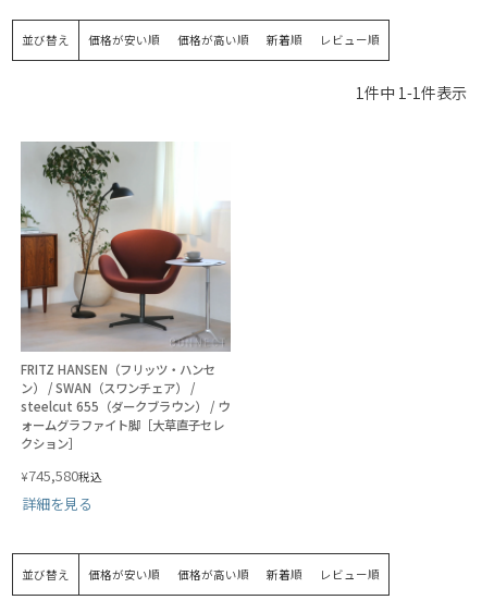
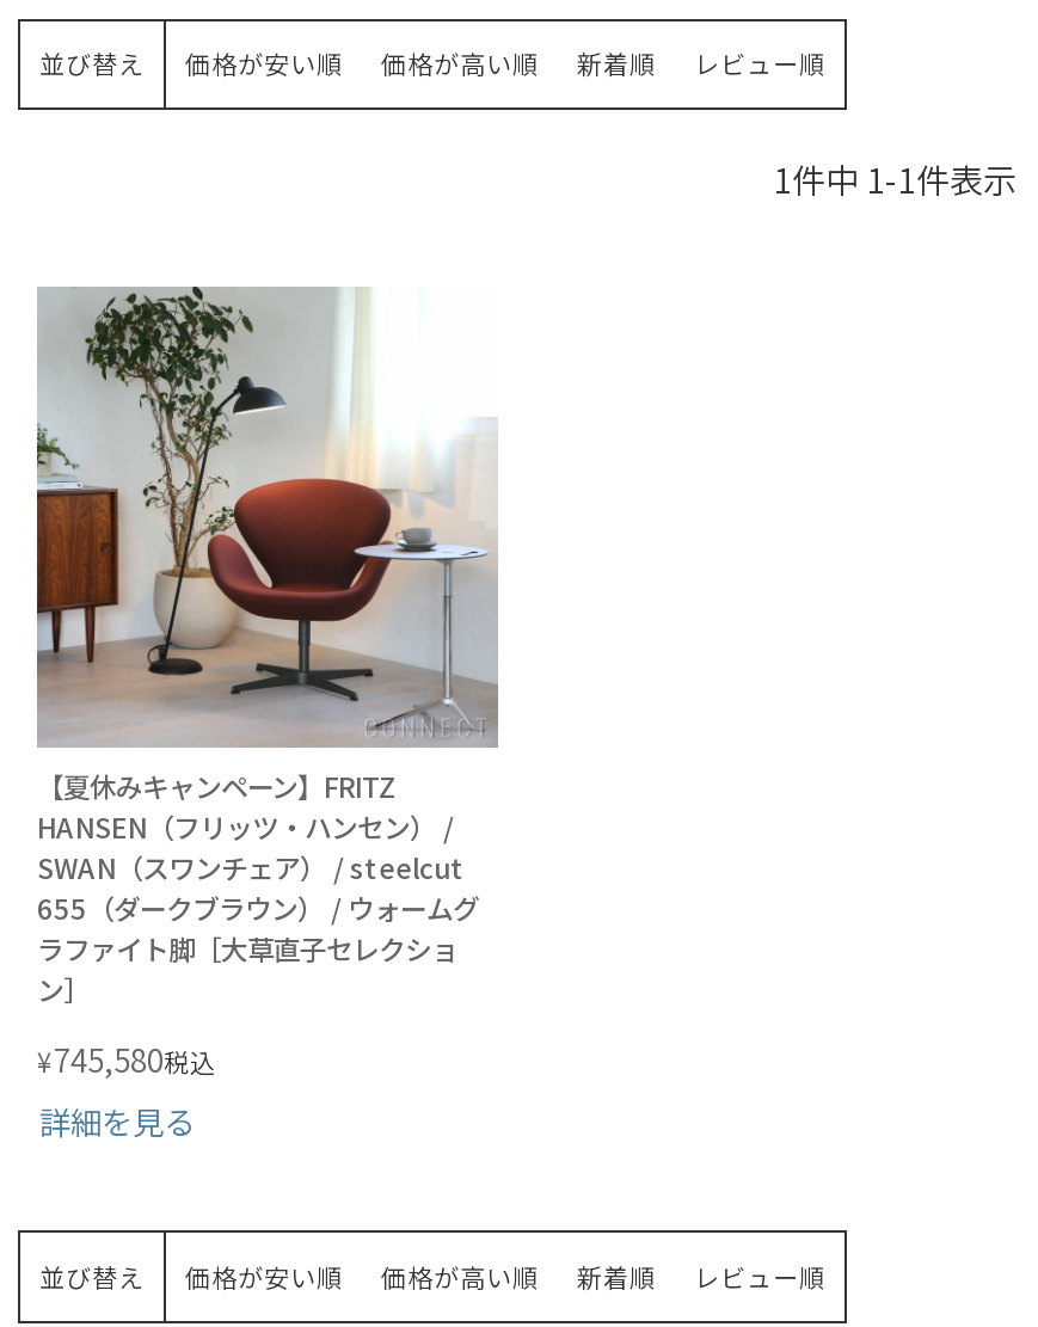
- FRITZ HANSEN（フリッツ・ハンセ
- ン） / SWAN（スワンチェア） /
- steelcut 655（ダークブラウン） / ウ
- ォームグラファイト脚［大草直子セレ
- クション］
+ 【夏休みキャンペーン】FRITZ
+ HANSEN（フリッツ・ハンセン） /
+ SWAN（スワンチェア） / steelcut
+ 655（ダークブラウン） / ウォームグ
+ ラファイト脚［大草直子セレクショ
+ ン］
